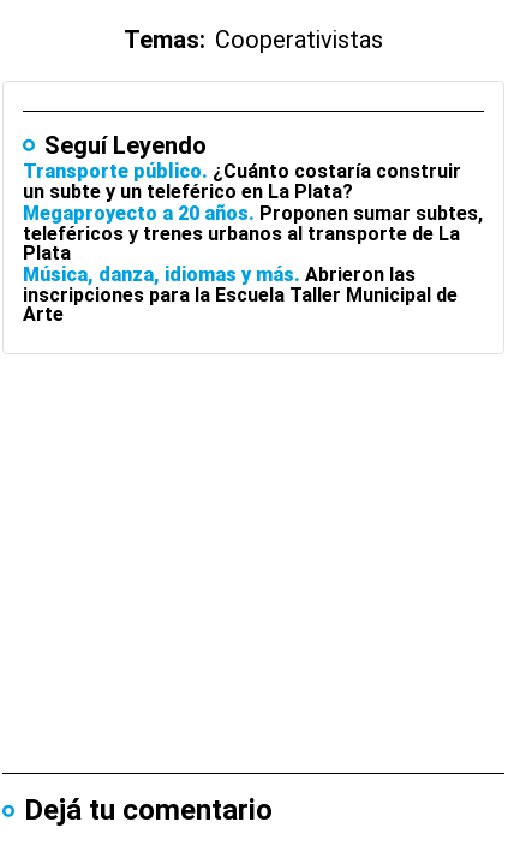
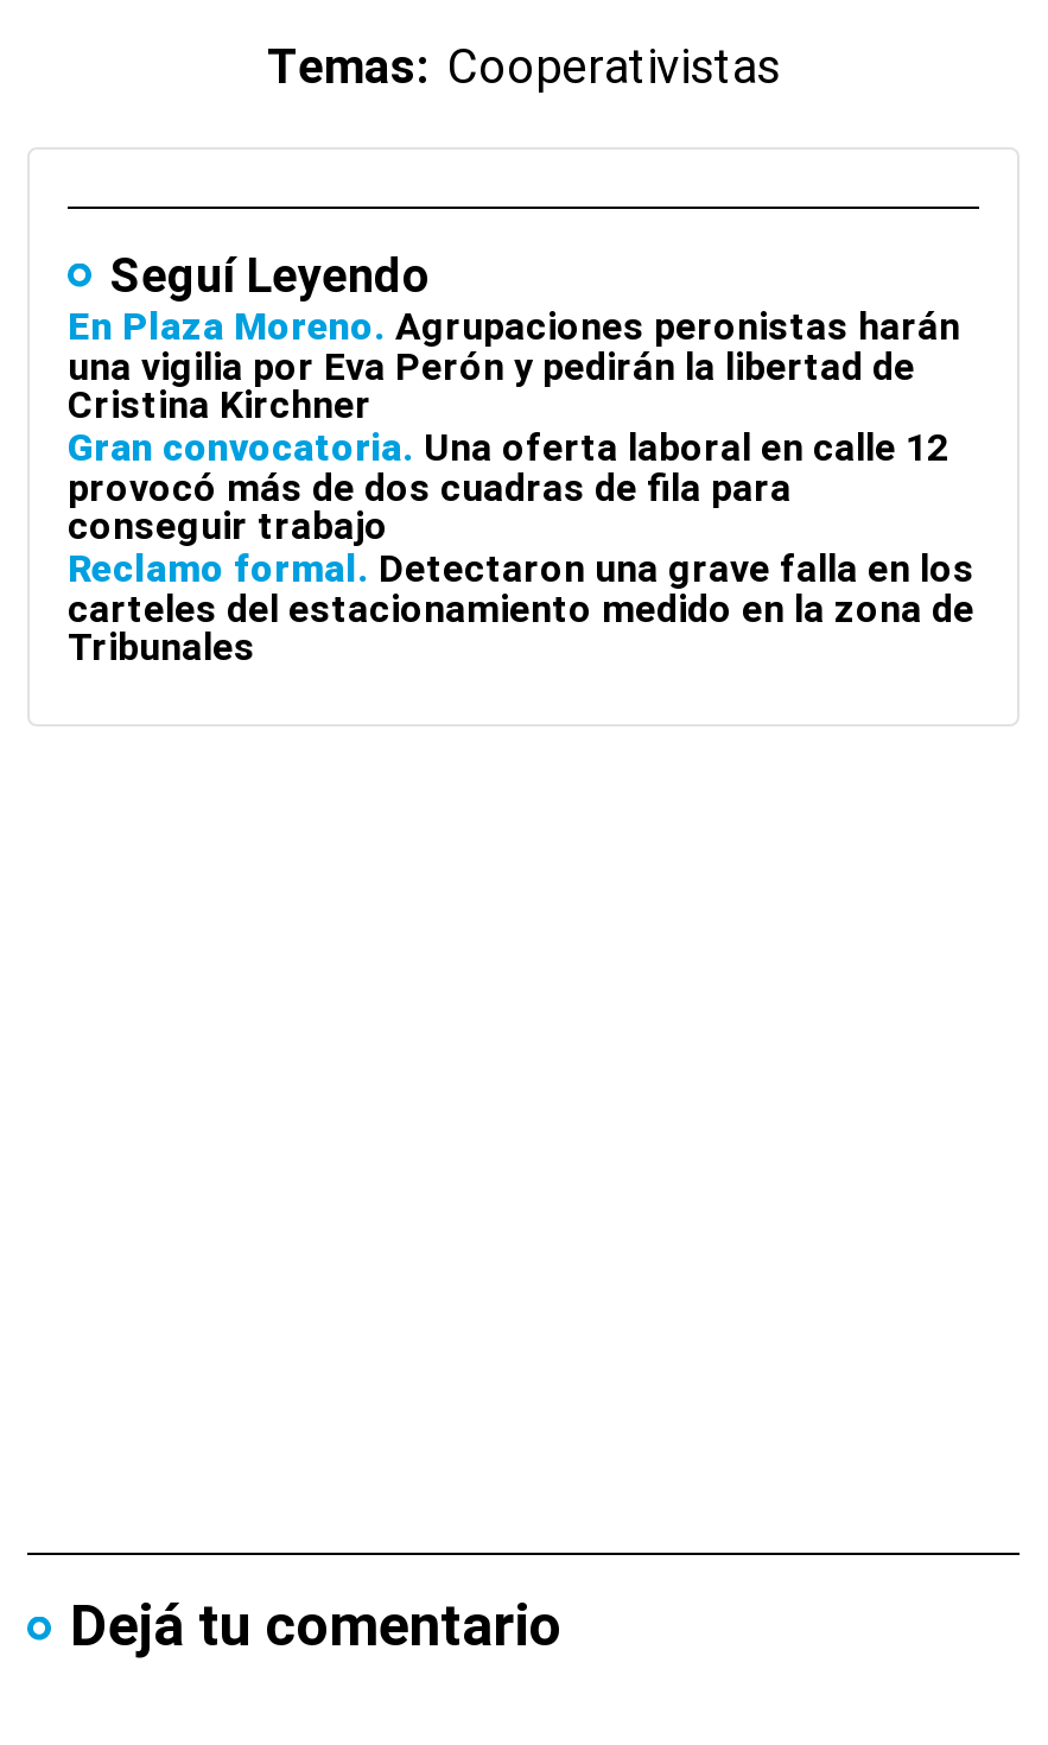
- Transporte público ¿Cuánto costaría construir
- un subte y un teleférico en La Plata?
- Megaproyecto a 20 años Proponen sumar subtes,
- teleféricos y trenes urbanos al transporte de La
- Plata
- Música, danza, idiomas y más Abrieron las
- inscripciones para la Escuela Taller Municipal de
- Arte
+ En Plaza Moreno Agrupaciones peronistas harán
+ una vigilia por Eva Perón y pedirán la libertad de
+ Cristina Kirchner
+ Gran convocatoria Una oferta laboral en calle 12
+ provocó más de dos cuadras de fila para
+ conseguir trabajo
+ Reclamo formal Detectaron una grave falla en los
+ carteles del estacionamiento medido en la zona de
+ Tribunales
